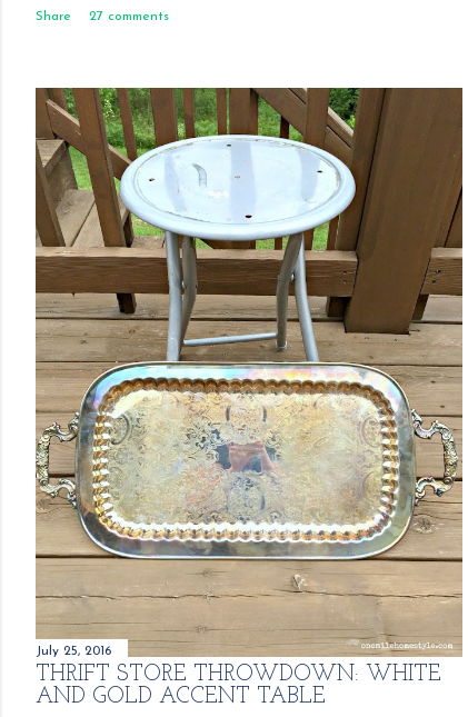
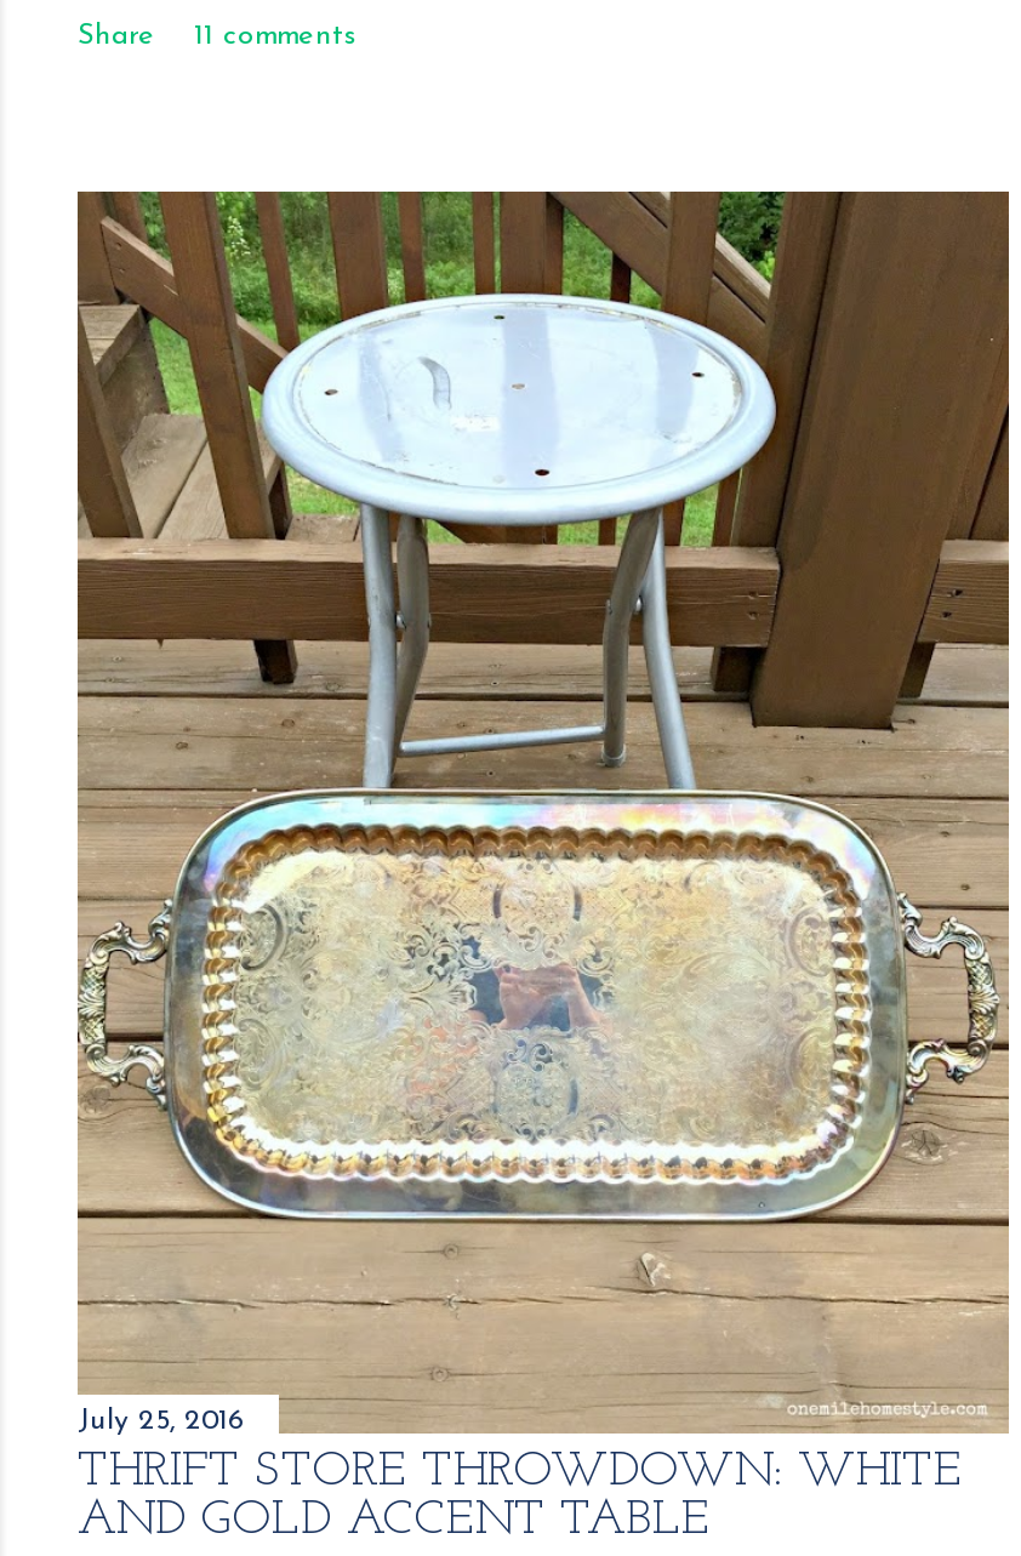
- Share 27 comments
+ Share 11 comments
